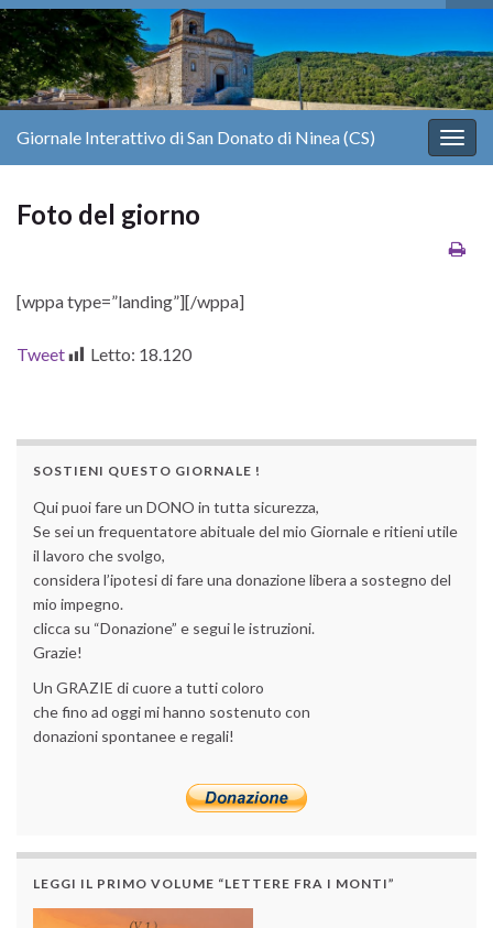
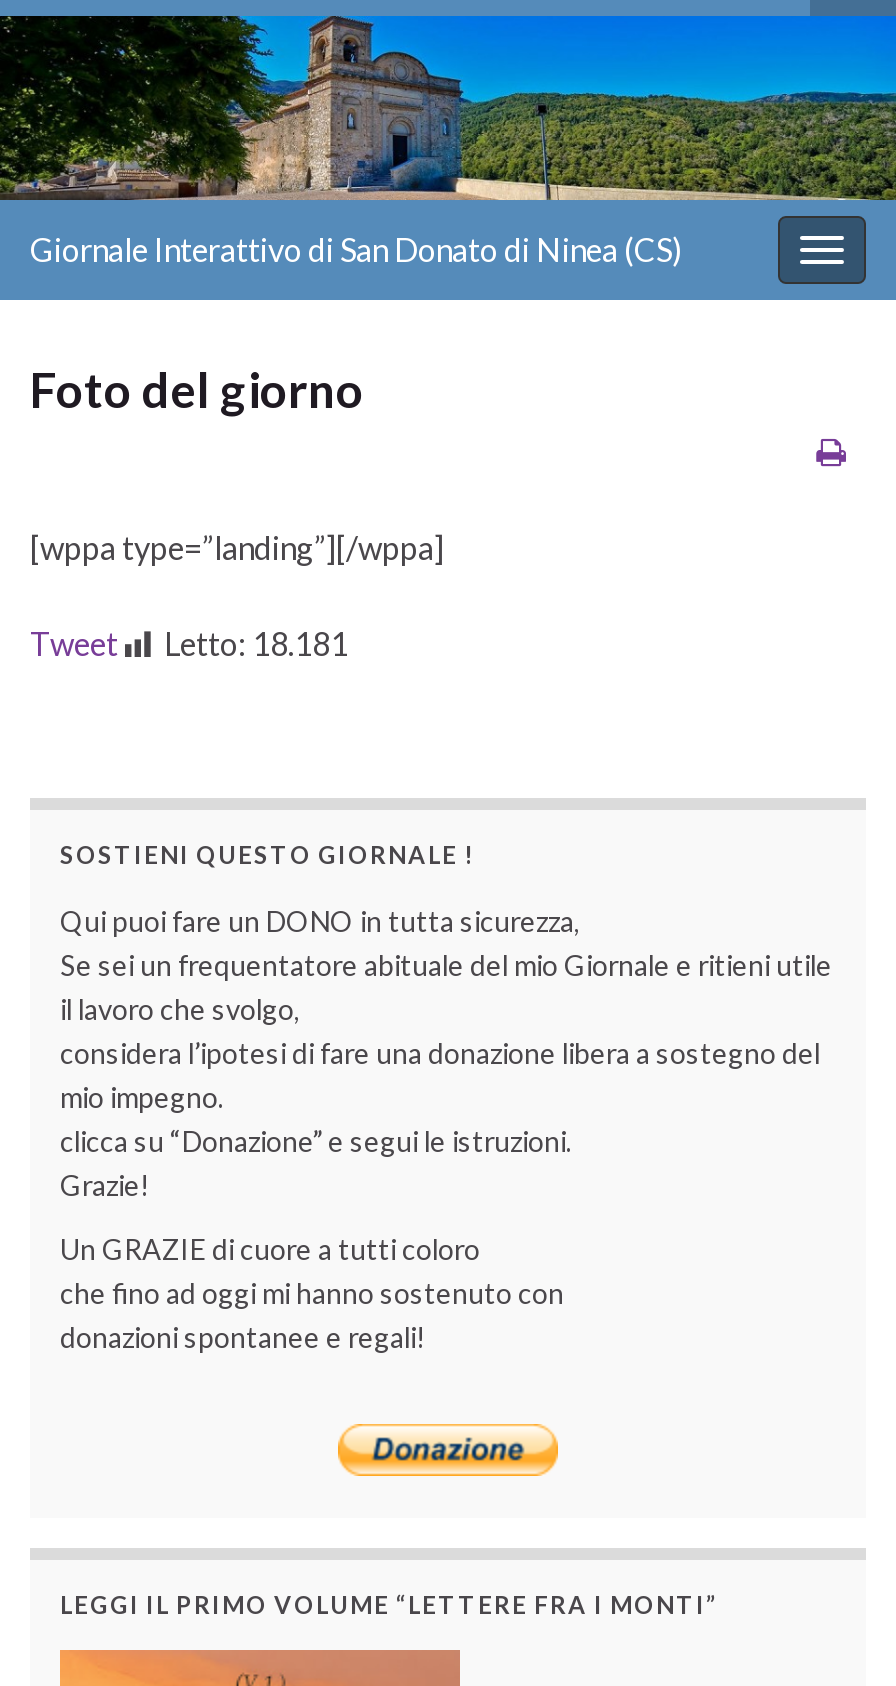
- Tweet Letto: 18.120
+ Tweet Letto: 18.181
